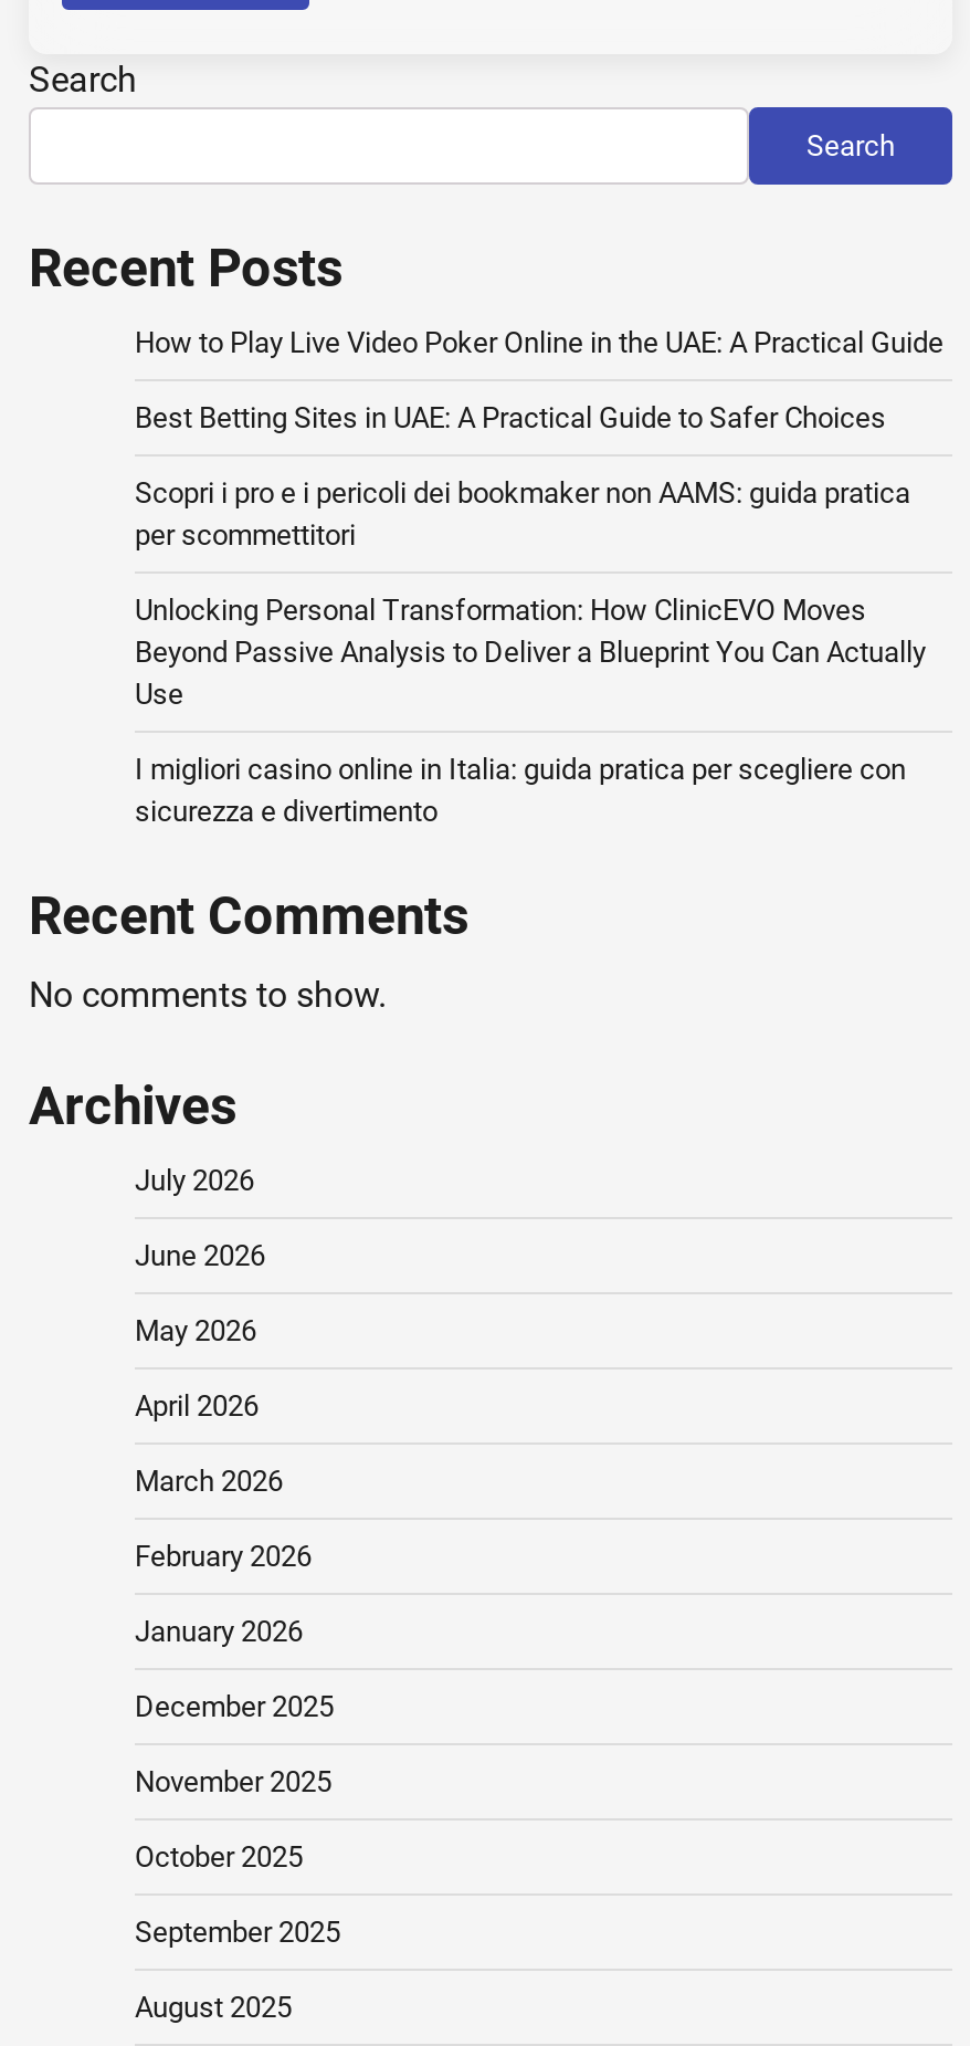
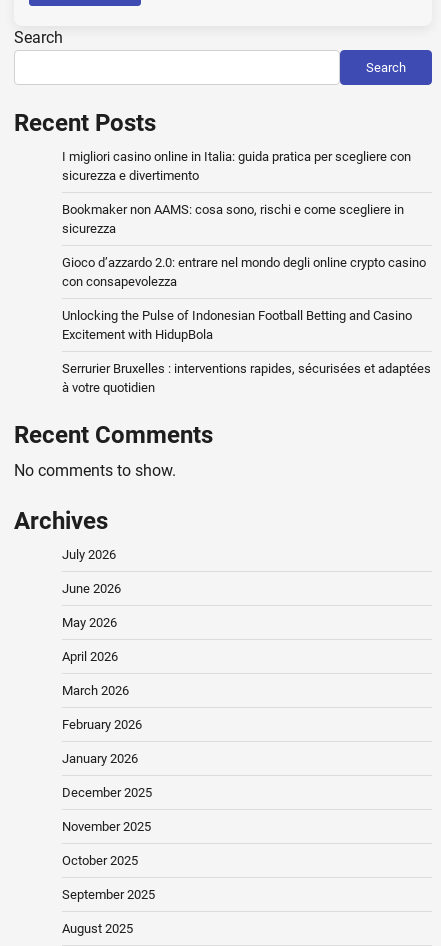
- How to Play Live Video Poker Online in the UAE: A Practical Guide
- Best Betting Sites in UAE: A Practical Guide to Safer Choices
- Scopri i pro e i pericoli dei bookmaker non AAMS: guida pratica
- per scommettitori
- Unlocking Personal Transformation: How ClinicEVO Moves
- Beyond Passive Analysis to Deliver a Blueprint You Can Actually
- Use

moved up: I migliori casino online in Italia: guida pratica per scegliere con | sicurezza e divertimento

+ Bookmaker non AAMS: cosa sono, rischi e come scegliere in
+ sicurezza
+ Gioco d’azzardo 2.0: entrare nel mondo degli online crypto casino
+ con consapevolezza
+ Unlocking the Pulse of Indonesian Football Betting and Casino
+ Excitement with HidupBola
+ Serrurier Bruxelles : interventions rapides, sécurisées et adaptées
+ à votre quotidien
